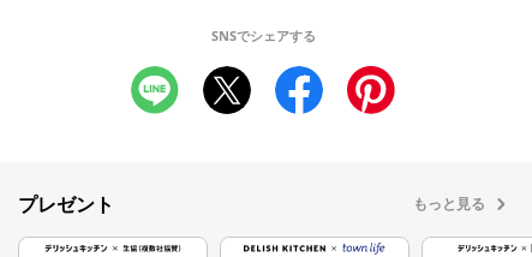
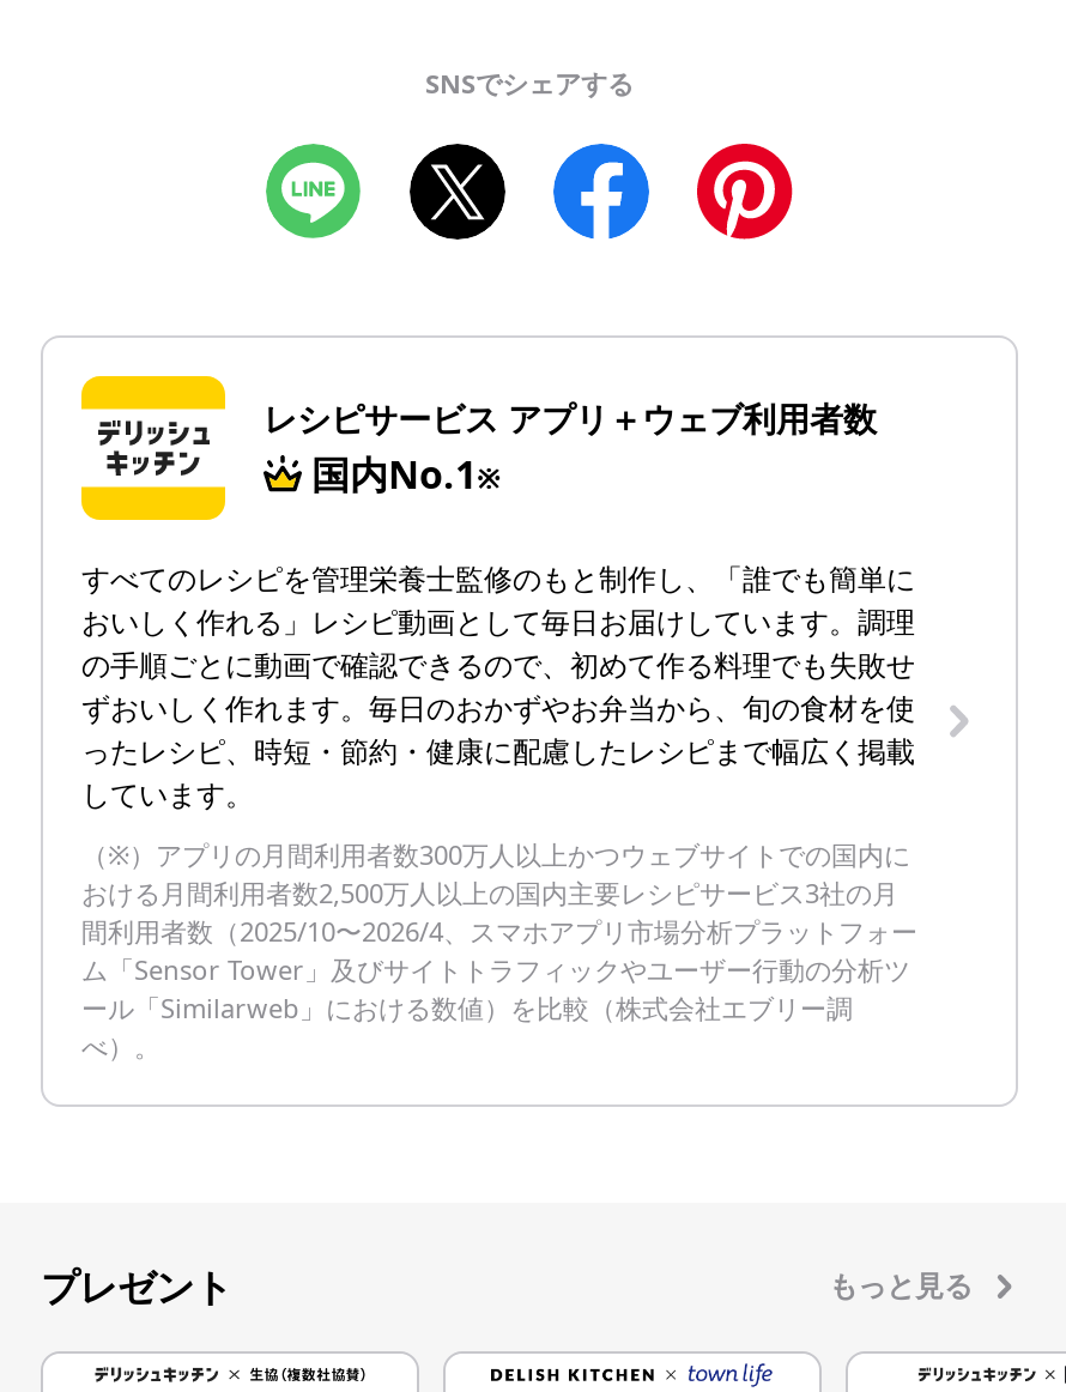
+ [image]
+ レシピサービス アプリ＋ウェブ利用者数
+ 国内No.1※
+ すべてのレシピを管理栄養士監修のもと制作し、「誰でも簡単に
+ おいしく作れる」レシピ動画として毎日お届けしています。調理
+ の手順ごとに動画で確認できるので、初めて作る料理でも失敗せ
+ ずおいしく作れます。毎日のおかずやお弁当から、旬の食材を使
+ ったレシピ、時短・節約・健康に配慮したレシピまで幅広く掲載
+ しています。
+ （※）アプリの月間利用者数300万人以上かつウェブサイトでの国内に
+ おける月間利用者数2,500万人以上の国内主要レシピサービス3社の月
+ 間利用者数（2025/10〜2026/4、スマホアプリ市場分析プラットフォー
+ ム「Sensor Tower」及びサイトトラフィックやユーザー行動の分析ツ
+ ール「Similarweb」における数値）を比較（株式会社エブリー調
+ べ）。
